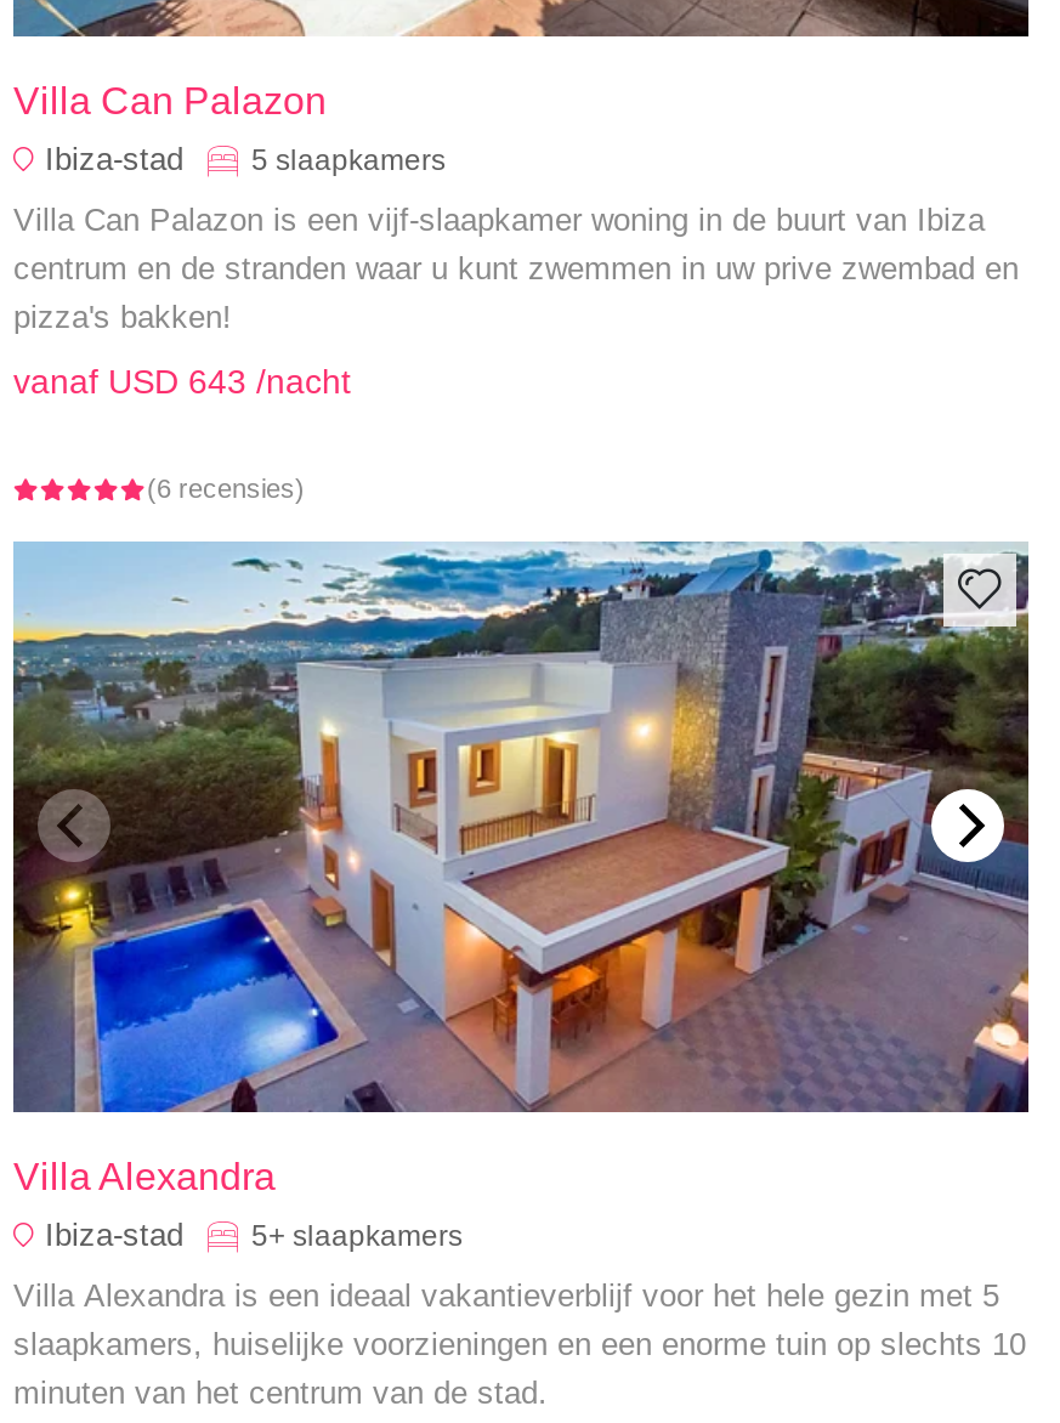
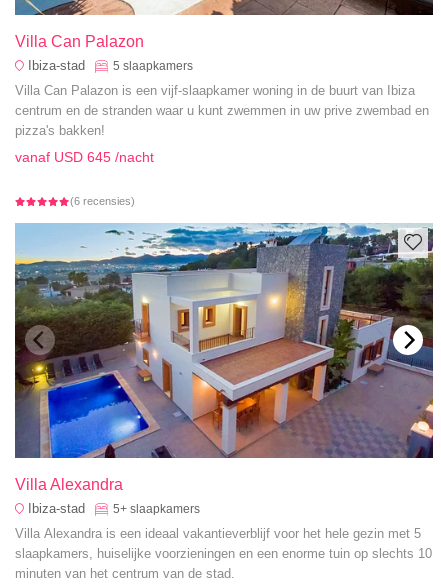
- vanaf USD 643 /nacht
+ vanaf USD 645 /nacht
